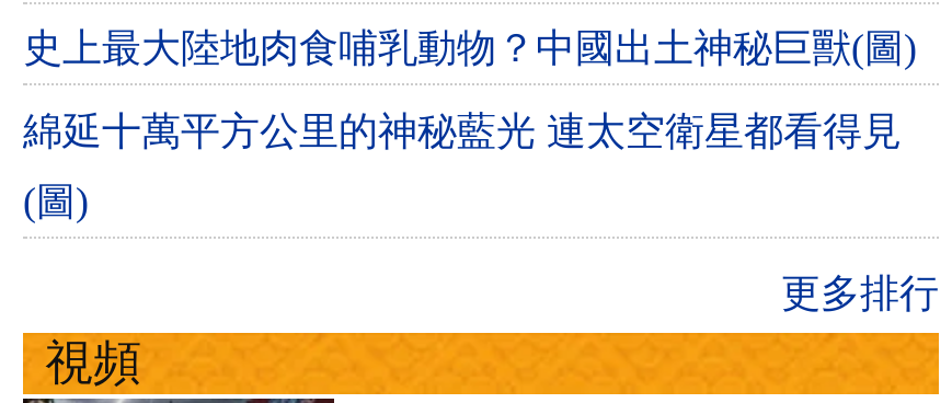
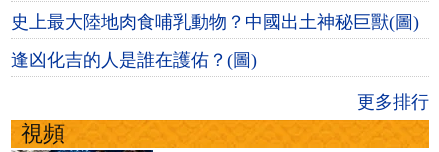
- 綿延十萬平方公里的神秘藍光 連太空衛星都看得見
- (圖)
+ 逢凶化吉的人是誰在護佑？(圖)
